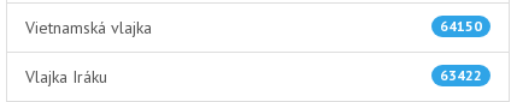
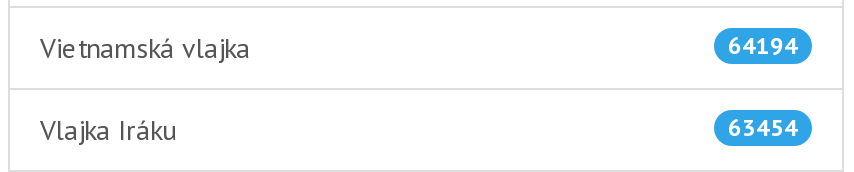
- 64150
+ 64194

- 63422
+ 63454
